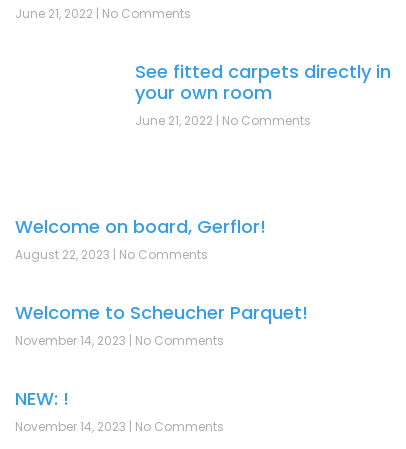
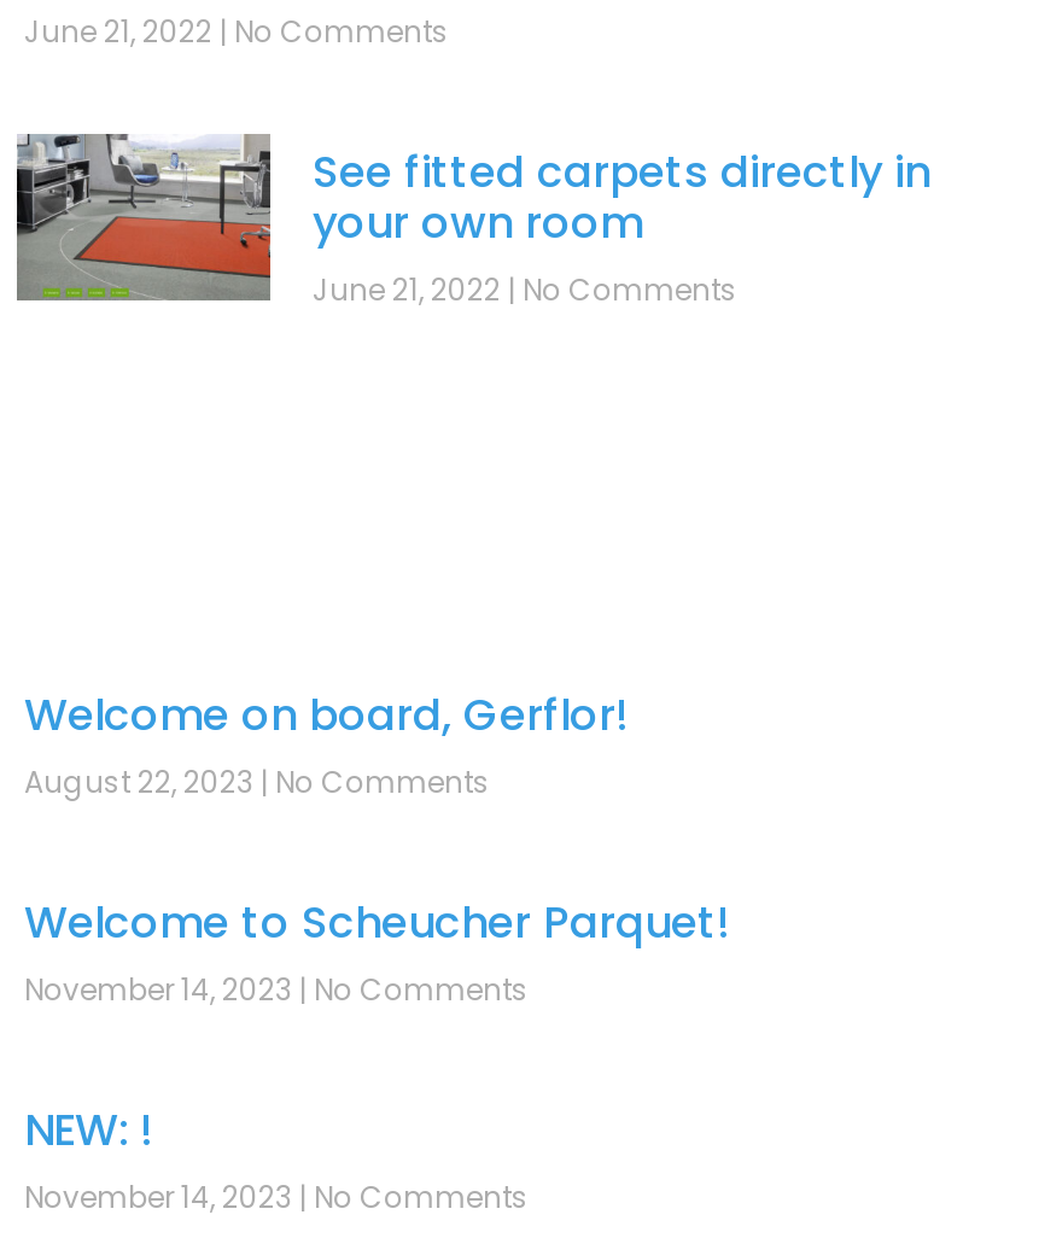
+ [image]
